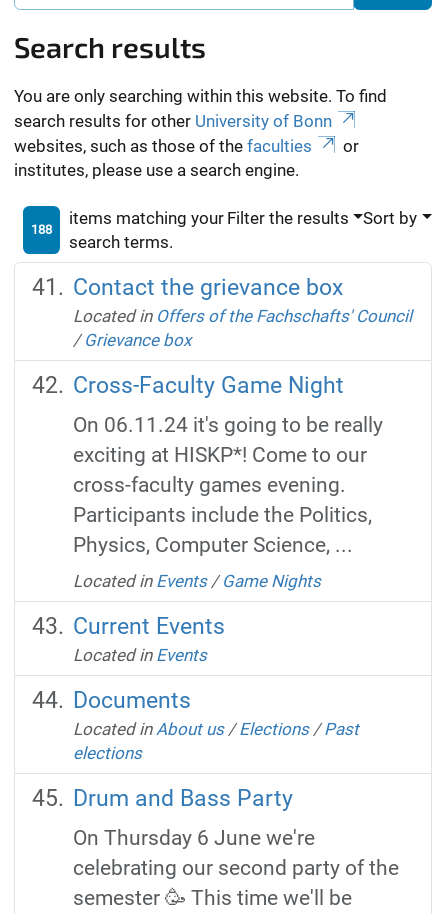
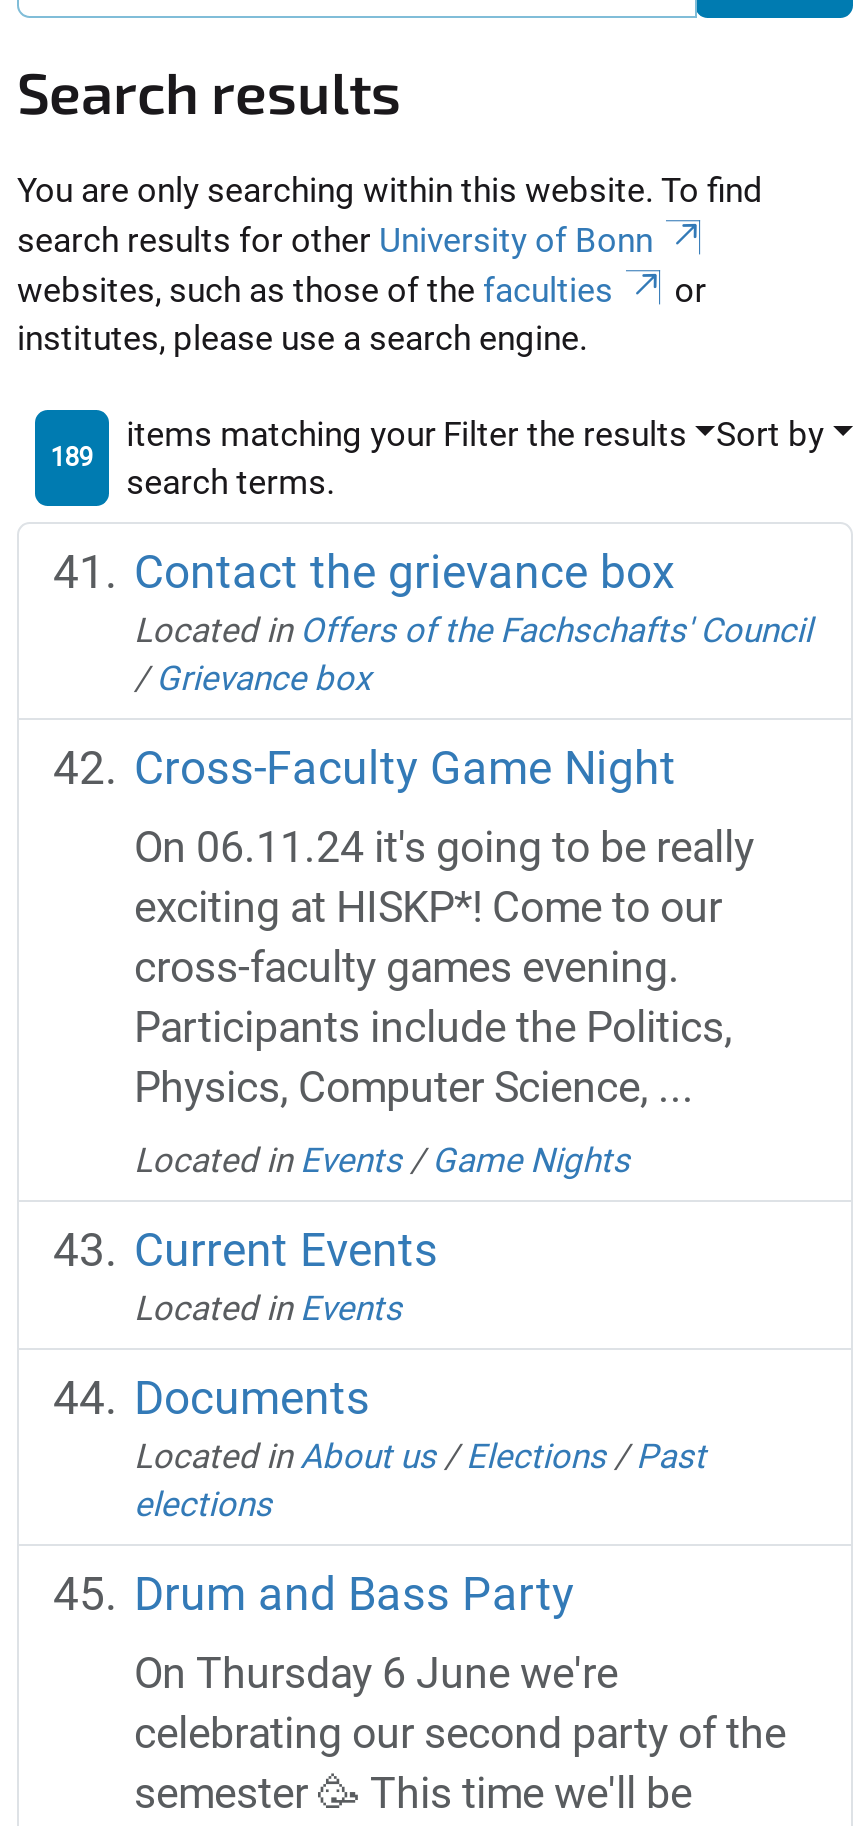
- 188
+ 189
